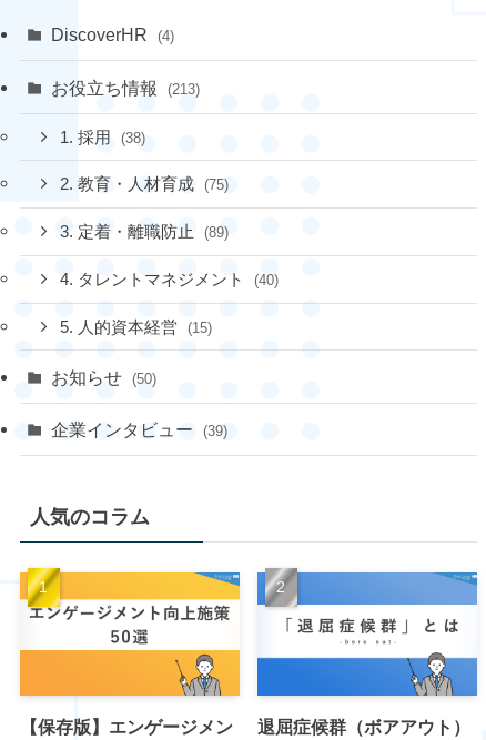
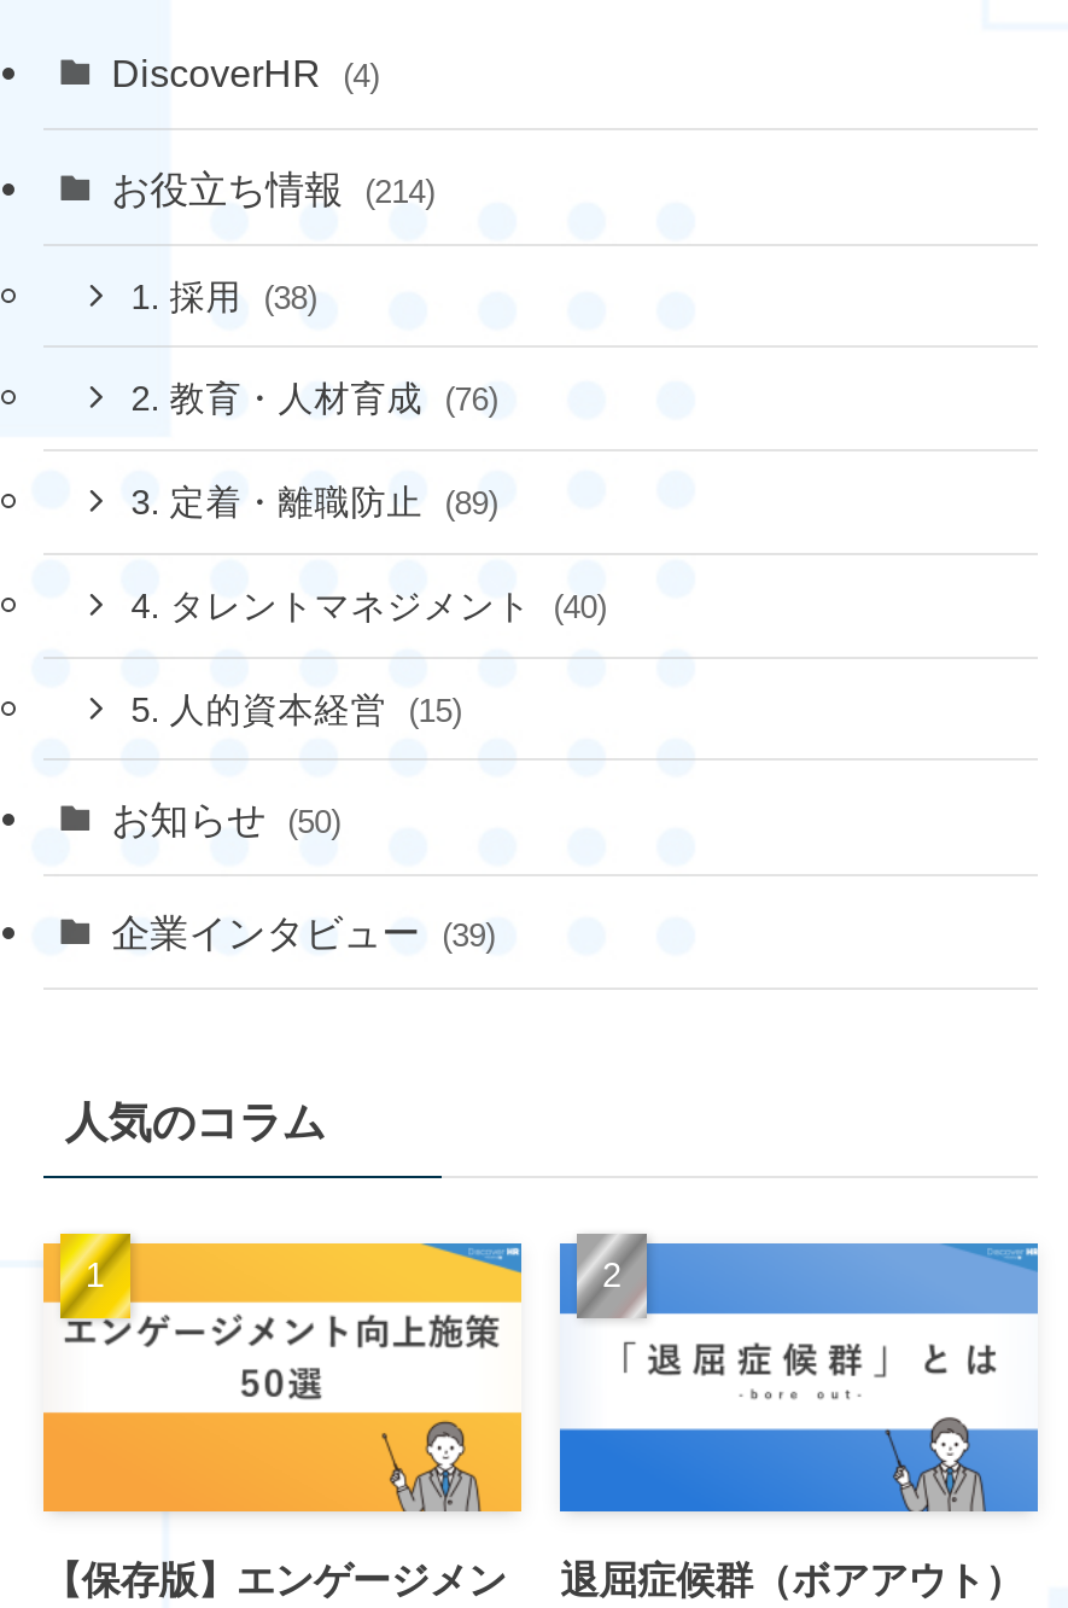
- お役立ち情報 (213)
+ お役立ち情報 (214)

- 2. 教育・人材育成 (75)
+ 2. 教育・人材育成 (76)
